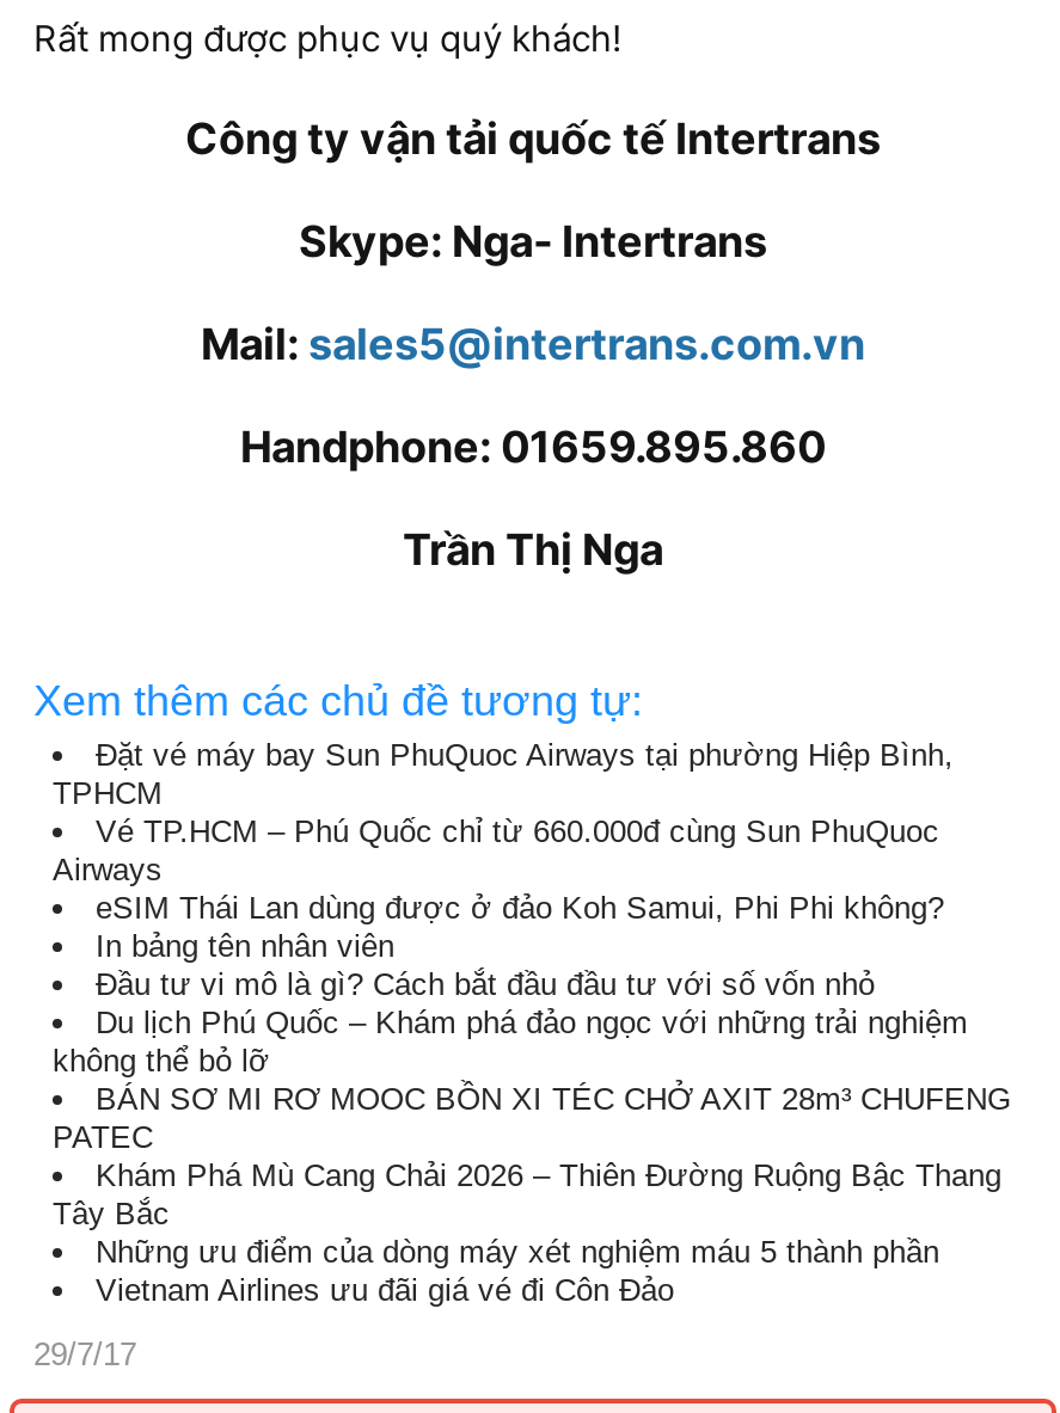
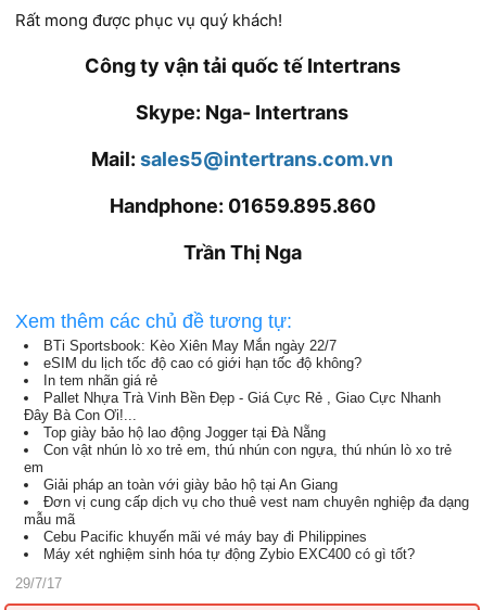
- Đặt vé máy bay Sun PhuQuoc Airways tại phường Hiệp Bình,
- TPHCM
- Vé TP.HCM – Phú Quốc chỉ từ 660.000đ cùng Sun PhuQuoc
- Airways
- eSIM Thái Lan dùng được ở đảo Koh Samui, Phi Phi không?
- In bảng tên nhân viên
- Đầu tư vi mô là gì? Cách bắt đầu đầu tư với số vốn nhỏ
- Du lịch Phú Quốc – Khám phá đảo ngọc với những trải nghiệm
- không thể bỏ lỡ
- BÁN SƠ MI RƠ MOOC BỒN XI TÉC CHỞ AXIT 28m³ CHUFENG
- PATEC
- Khám Phá Mù Cang Chải 2026 – Thiên Đường Ruộng Bậc Thang
- Tây Bắc
- Những ưu điểm của dòng máy xét nghiệm máu 5 thành phần
- Vietnam Airlines ưu đãi giá vé đi Côn Đảo
+ BTi Sportsbook: Kèo Xiên May Mắn ngày 22/7
+ eSIM du lịch tốc độ cao có giới hạn tốc độ không?
+ In tem nhãn giá rẻ
+ Pallet Nhựa Trà Vinh Bền Đẹp - Giá Cực Rẻ , Giao Cực Nhanh
+ Đây Bà Con Ơi!...
+ Top giày bảo hộ lao động Jogger tại Đà Nẵng
+ Con vật nhún lò xo trẻ em, thú nhún con ngựa, thú nhún lò xo trẻ
+ em
+ Giải pháp an toàn với giày bảo hộ tại An Giang
+ Đơn vị cung cấp dịch vụ cho thuê vest nam chuyên nghiệp đa dạng
+ mẫu mã
+ Cebu Pacific khuyến mãi vé máy bay đi Philippines
+ Máy xét nghiệm sinh hóa tự động Zybio EXC400 có gì tốt?
